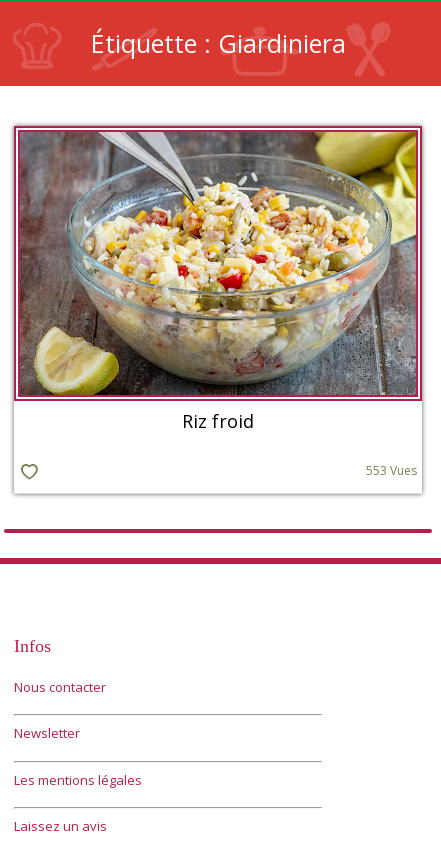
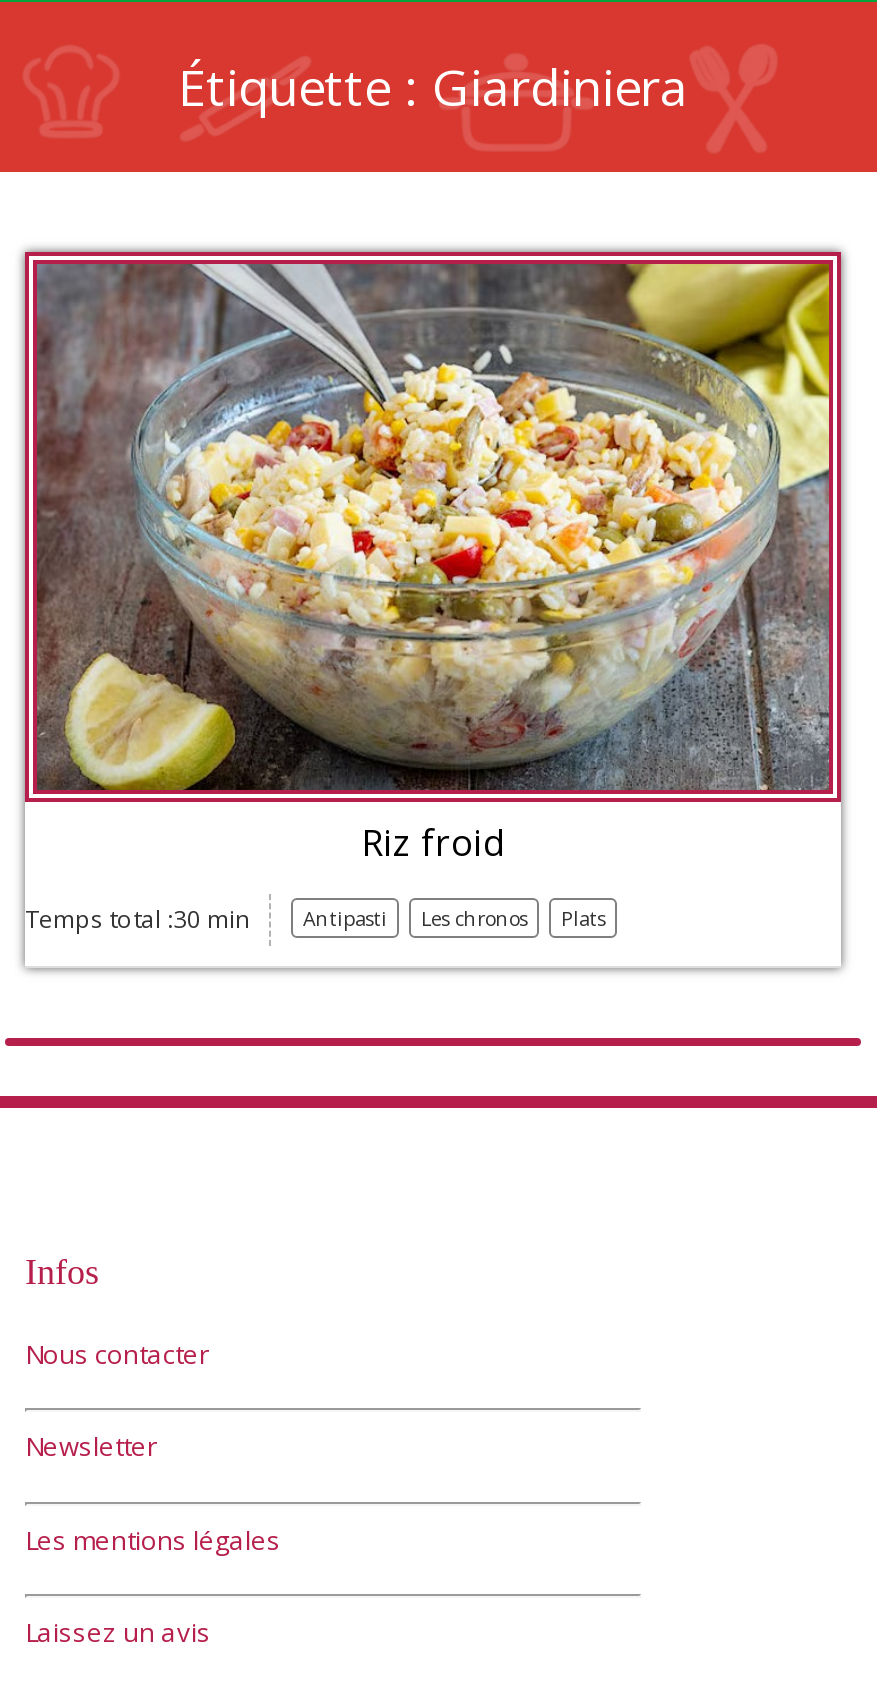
- 553 Vues
+ Temps total :30 min
+ Antipasti
+ Les chronos
+ Plats
